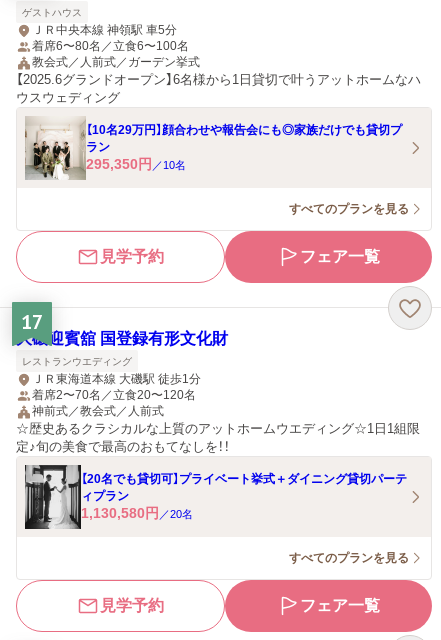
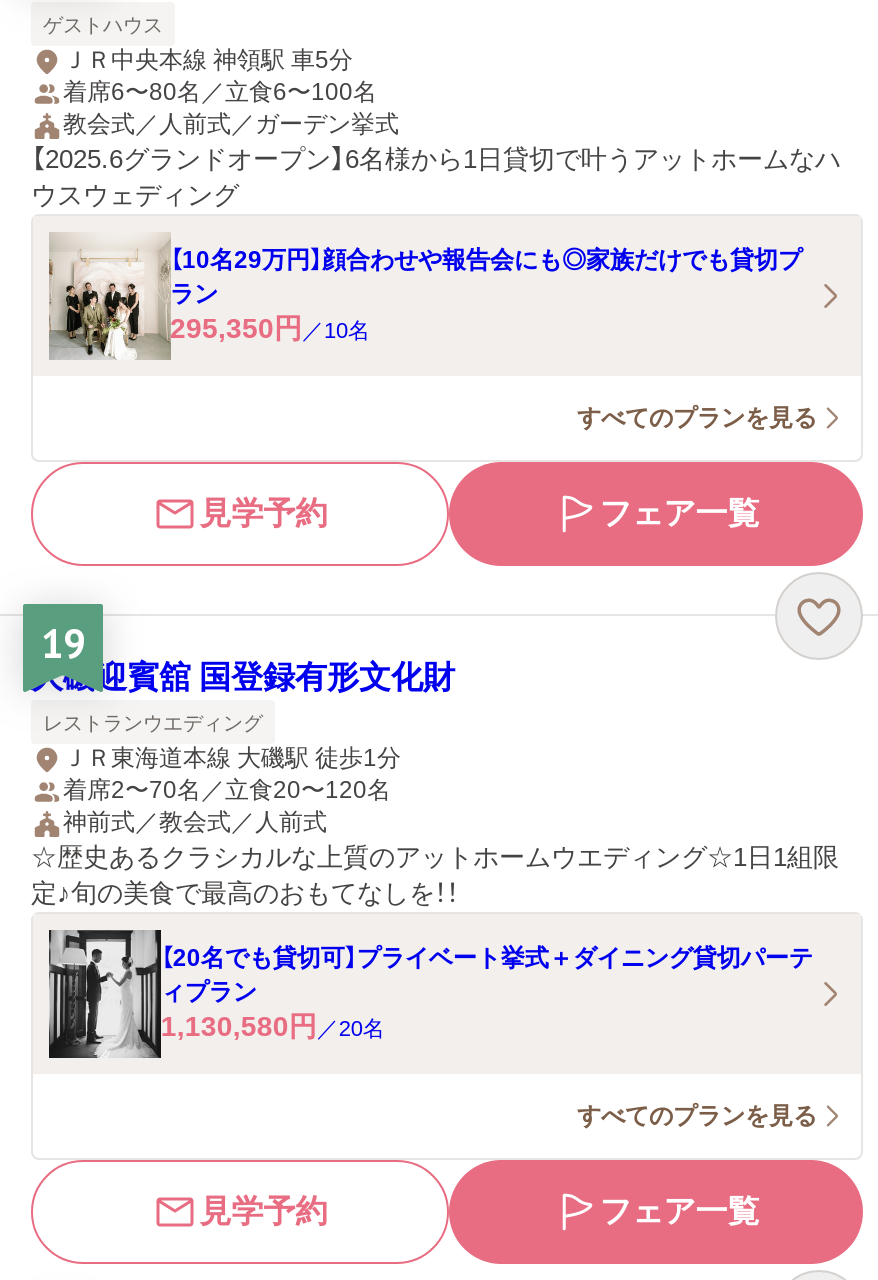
- 17
+ 19
